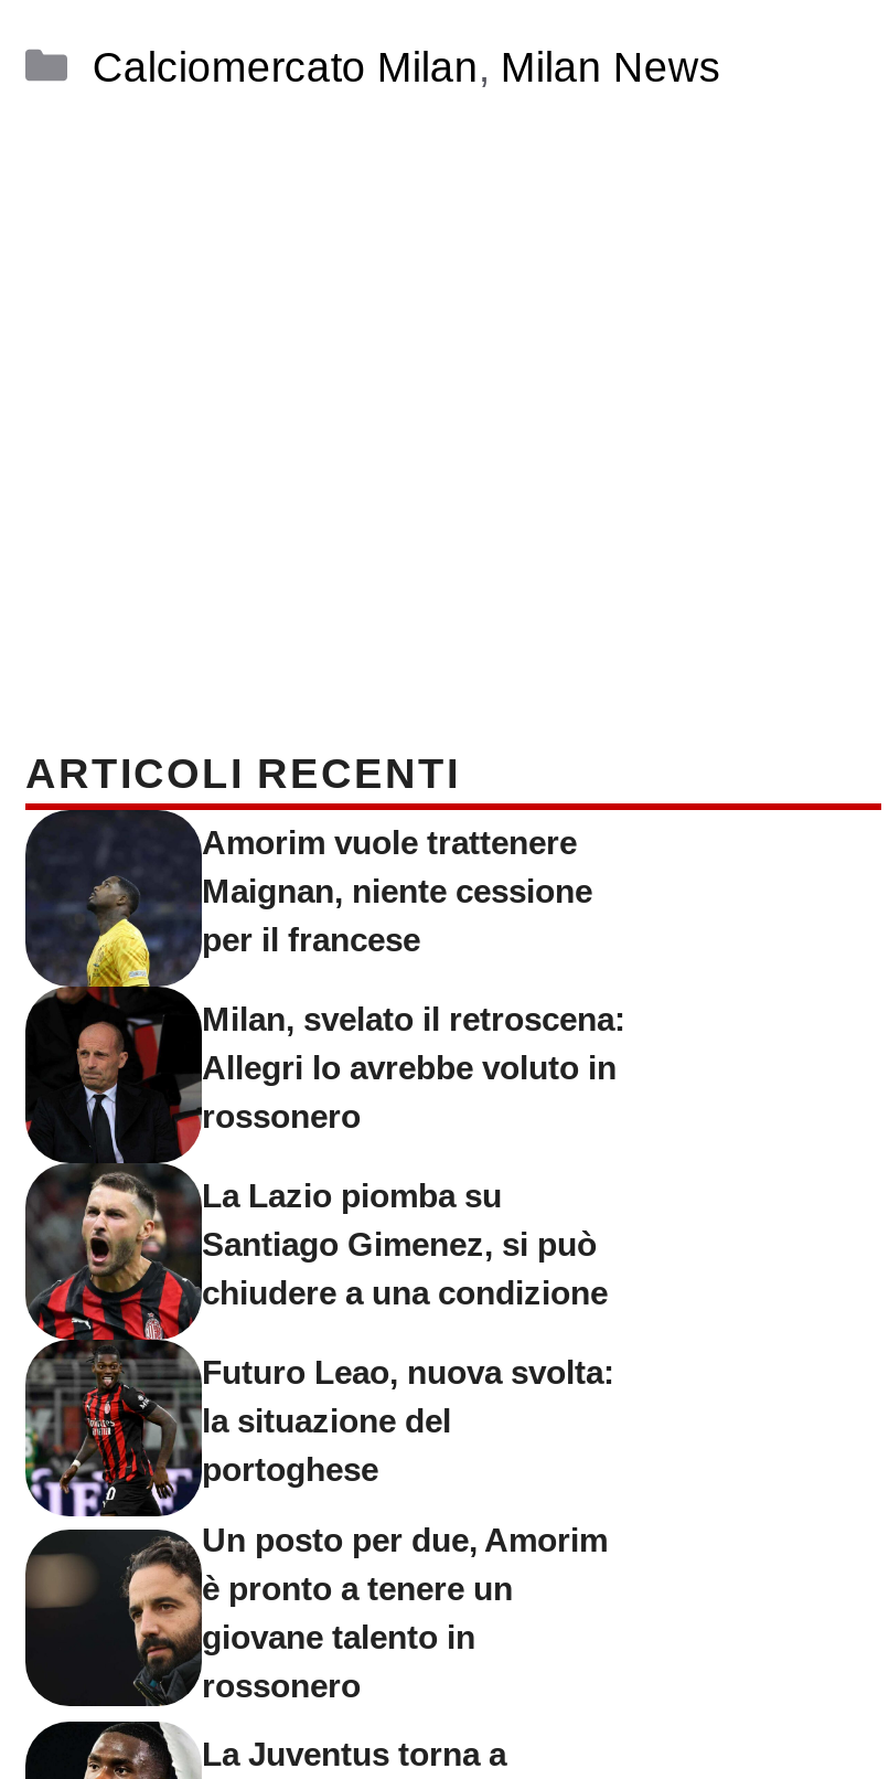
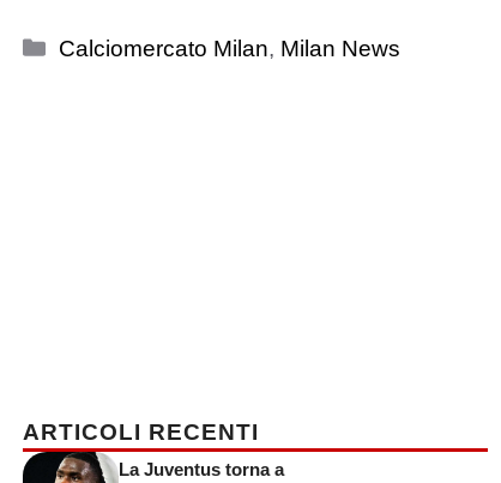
- [image]
- Amorim vuole trattenere
- Maignan, niente cessione
- per il francese
- Milan, svelato il retroscena:
- Allegri lo avrebbe voluto in
- rossonero
- La Lazio piomba su
- Santiago Gimenez, si può
- chiudere a una condizione
- Futuro Leao, nuova svolta:
- la situazione del
- portoghese
- Un posto per due, Amorim
- è pronto a tenere un
- giovane talento in
- rossonero
